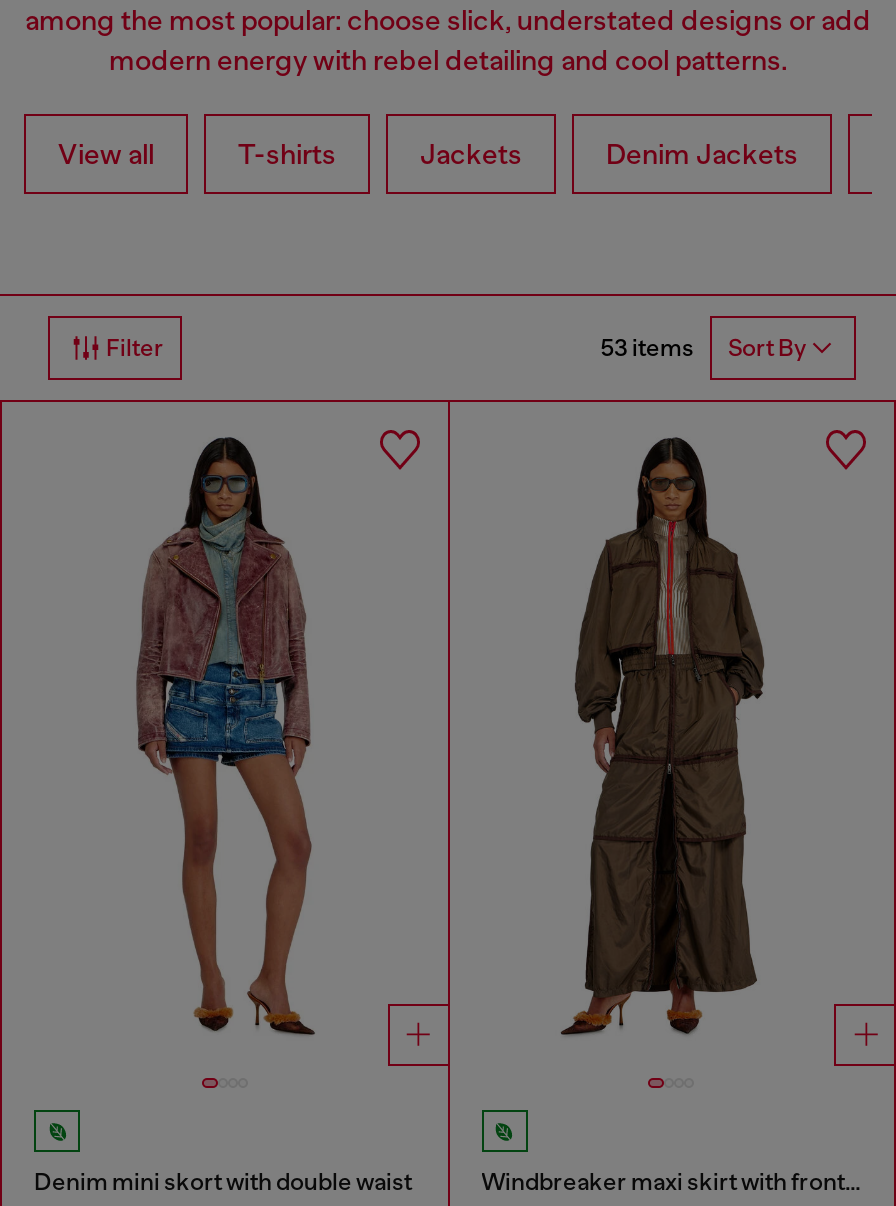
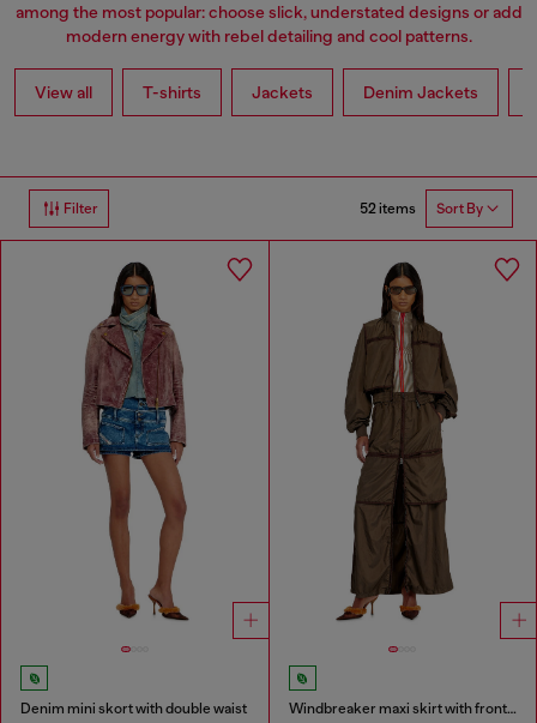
- 53 items Sort By
+ 52 items Sort By
